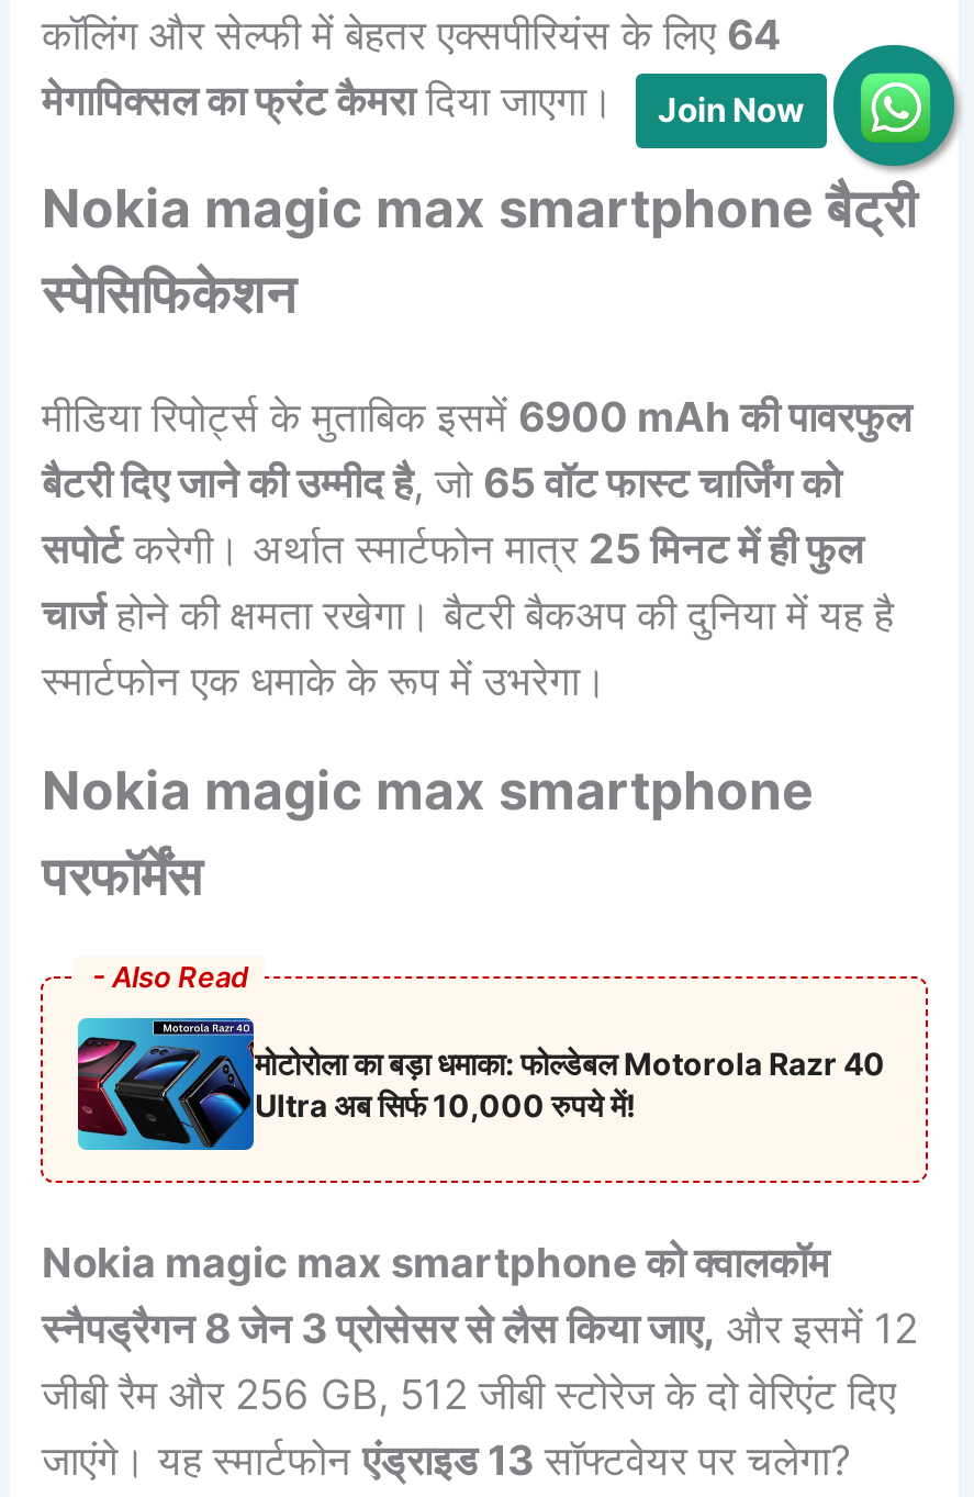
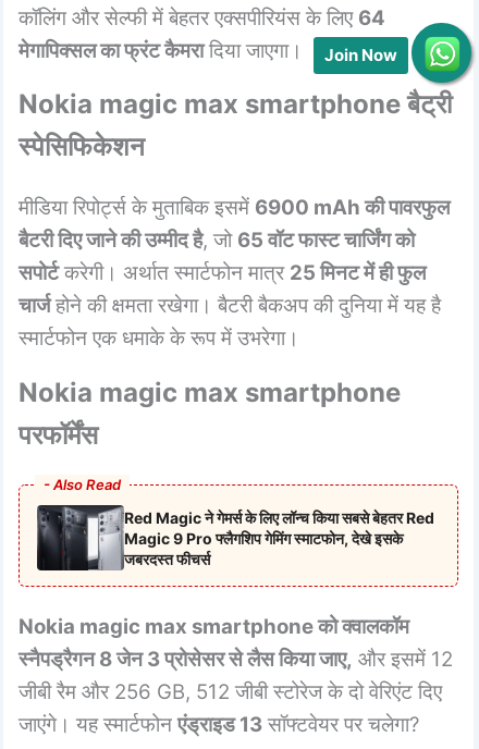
- [image]
- मोटोरोला का बड़ा धमाका: फोल्डेबल Motorola Razr 40
- Ultra अब सिर्फ 10,000 रुपये में!
+ [image]
+ Red Magic ने गेमर्स के लिए लॉन्च किया सबसे बेहतर Red
+ Magic 9 Pro फ्लैगशिप गेमिंग स्माटफोन, देखे इसके
+ जबरदस्त फीचर्स
